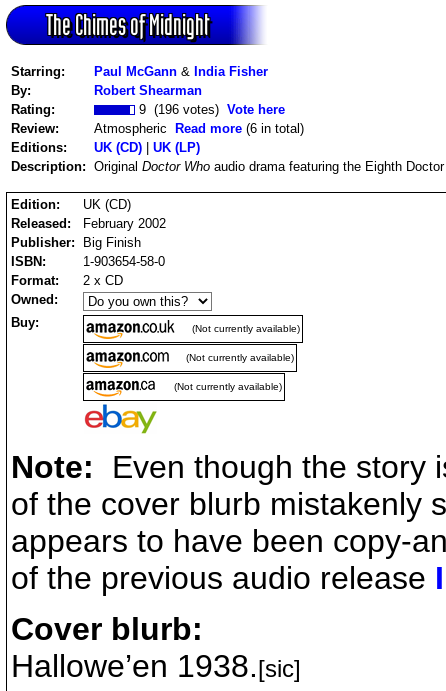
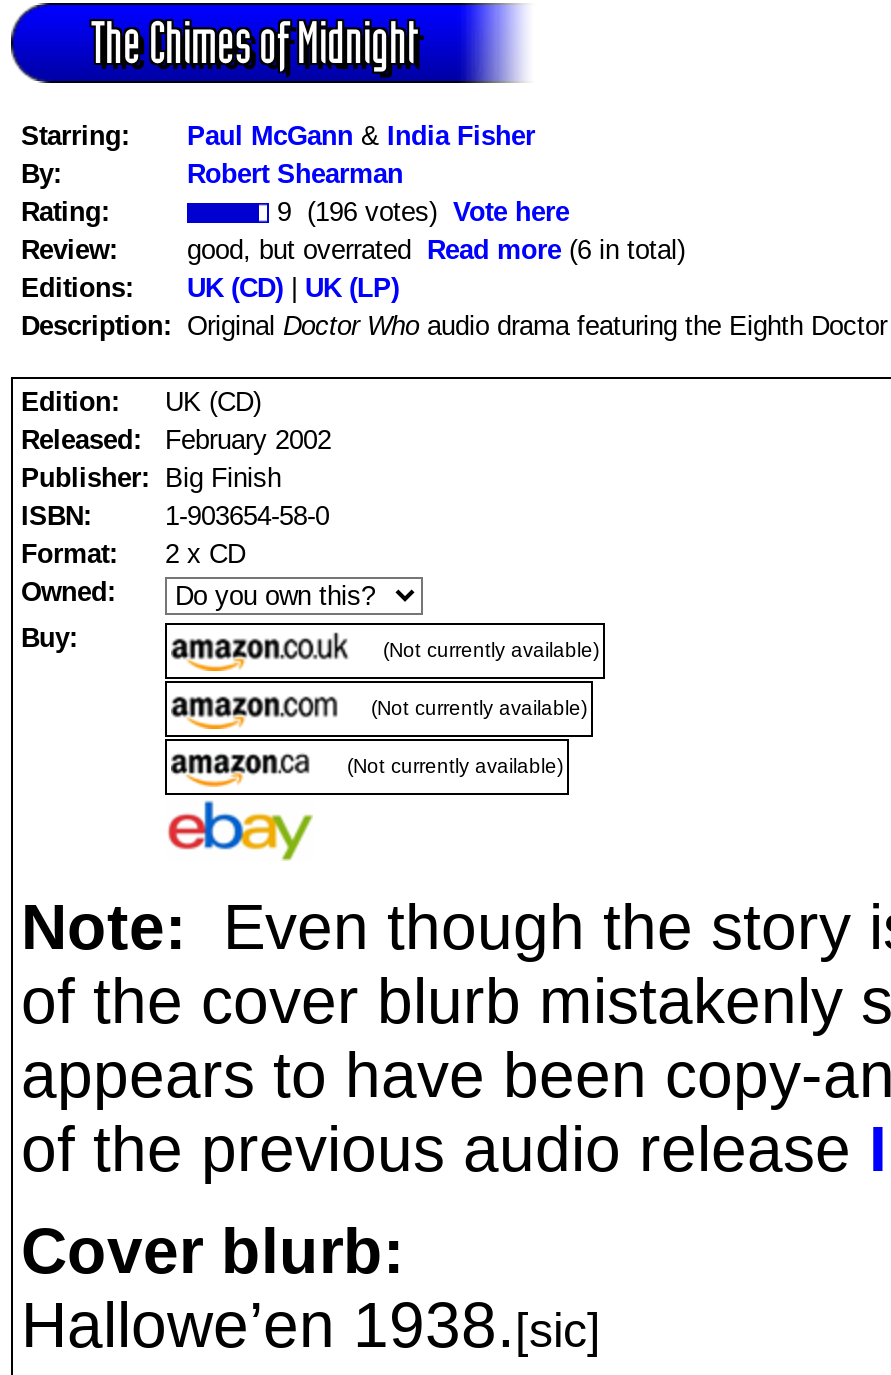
- Atmospheric Read more (6 in total)
+ good, but overrated Read more (6 in total)
